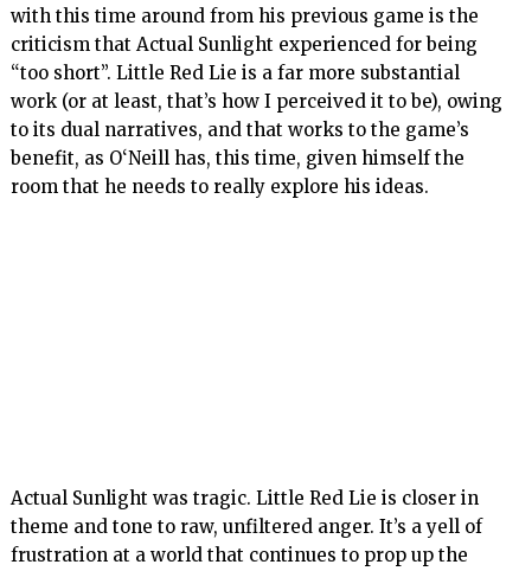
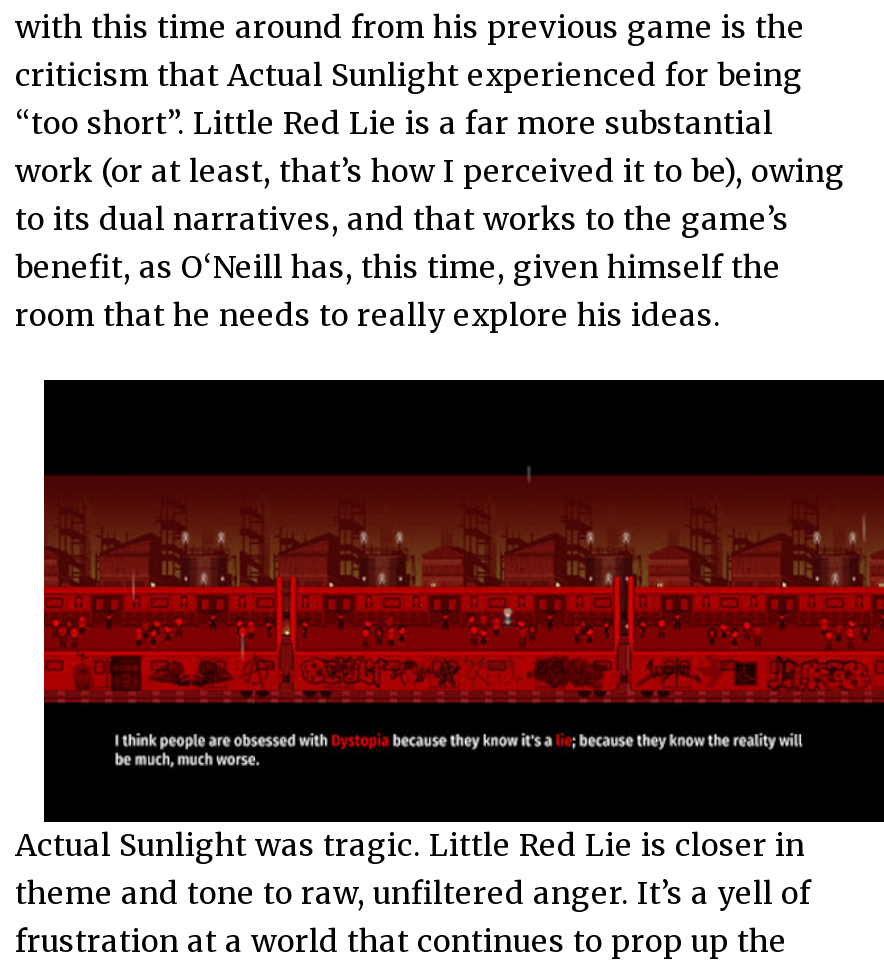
+ [image]
